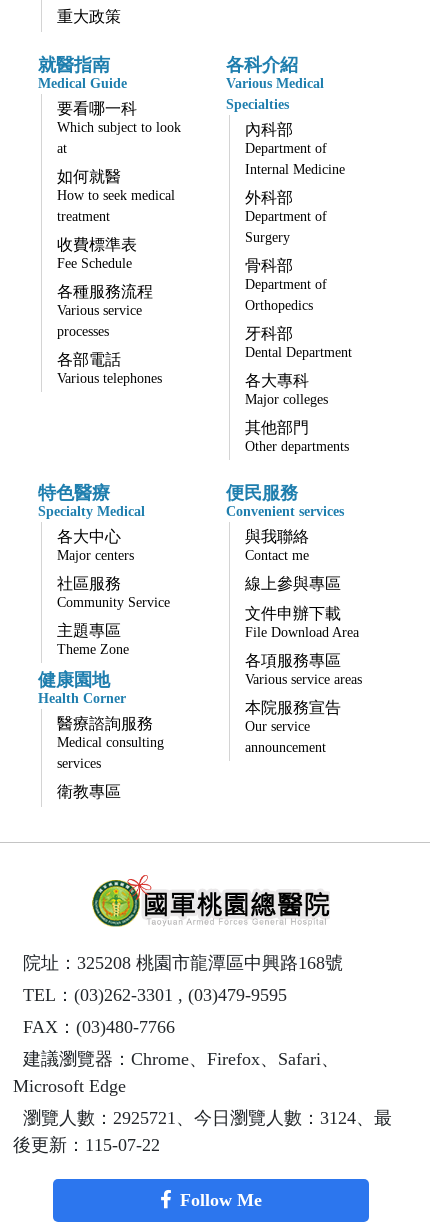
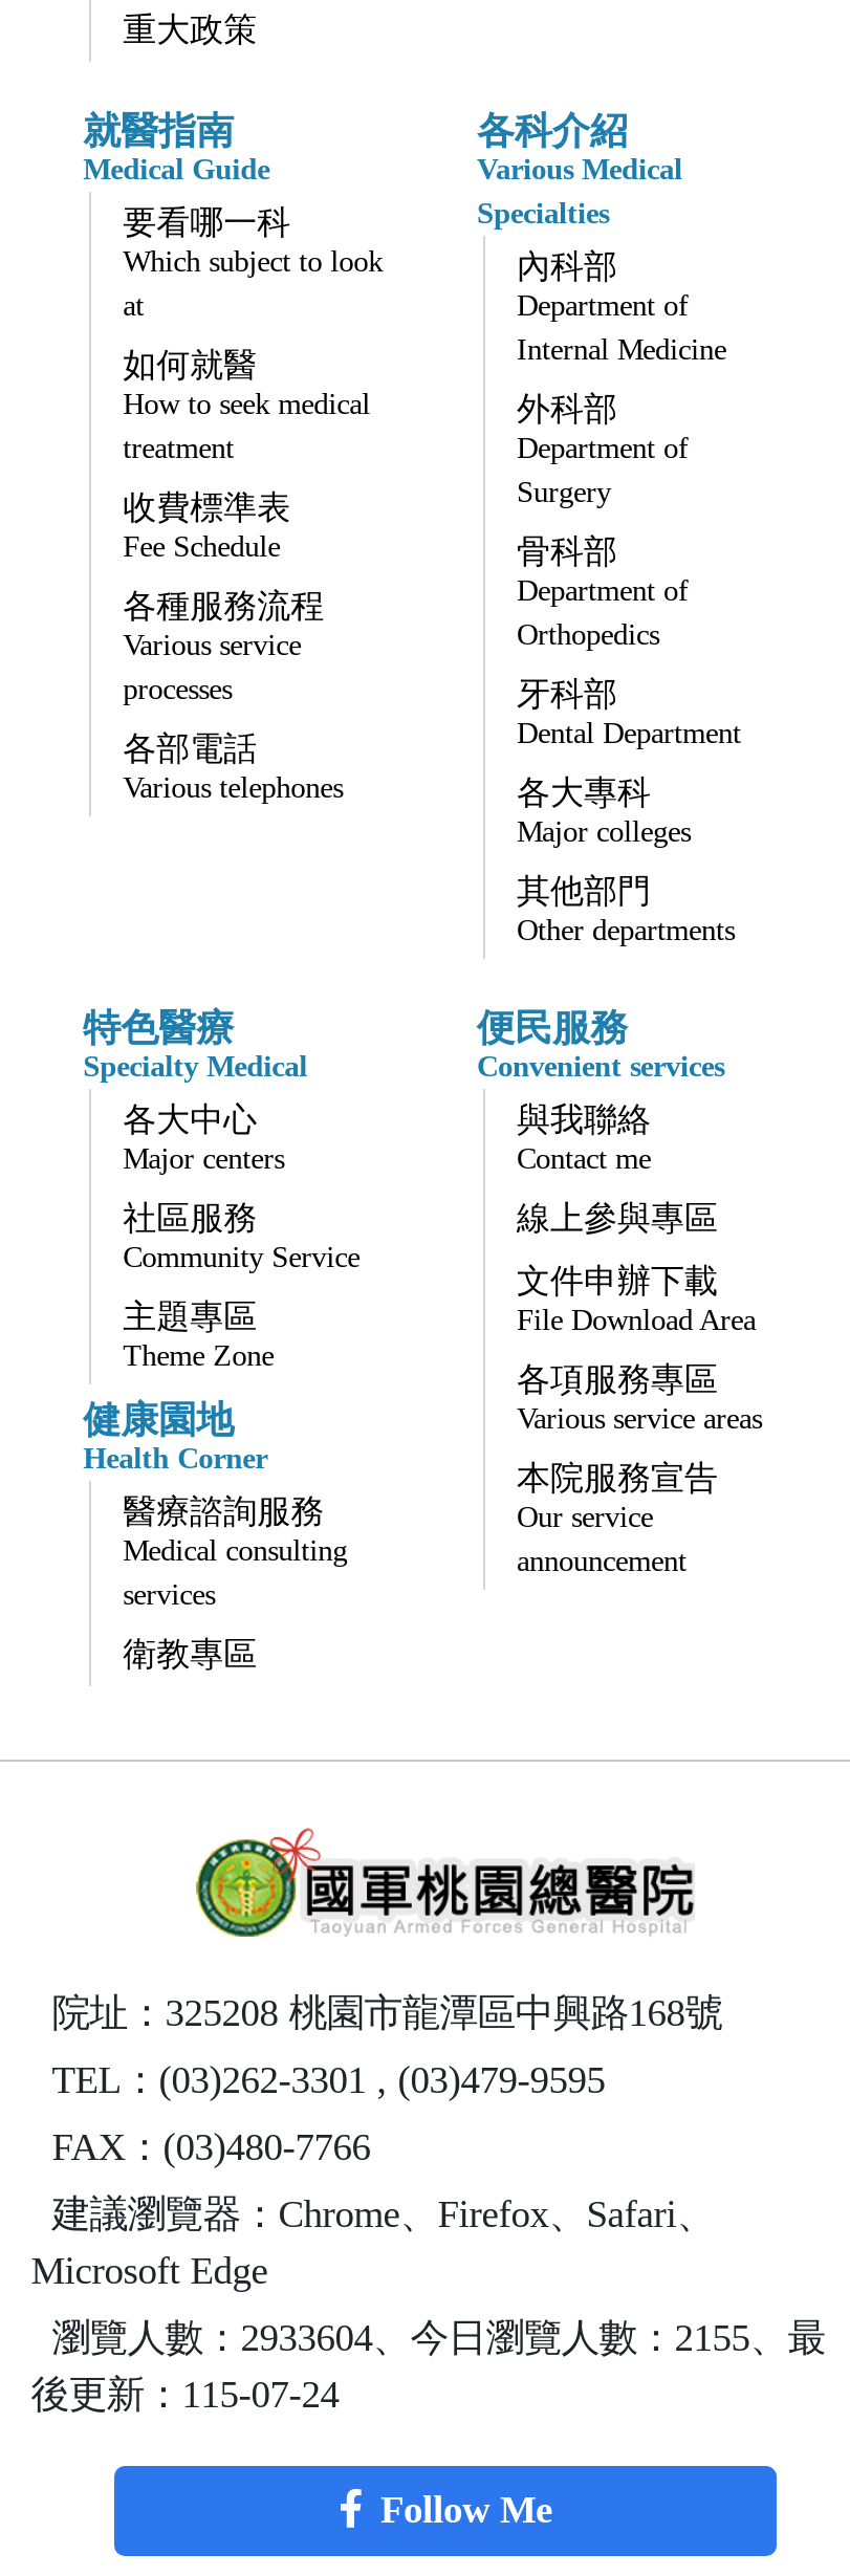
- 瀏覽人數：2925721、今日瀏覽人數：3124、最
+ 瀏覽人數：2933604、今日瀏覽人數：2155、最

- 後更新：115-07-22
+ 後更新：115-07-24
